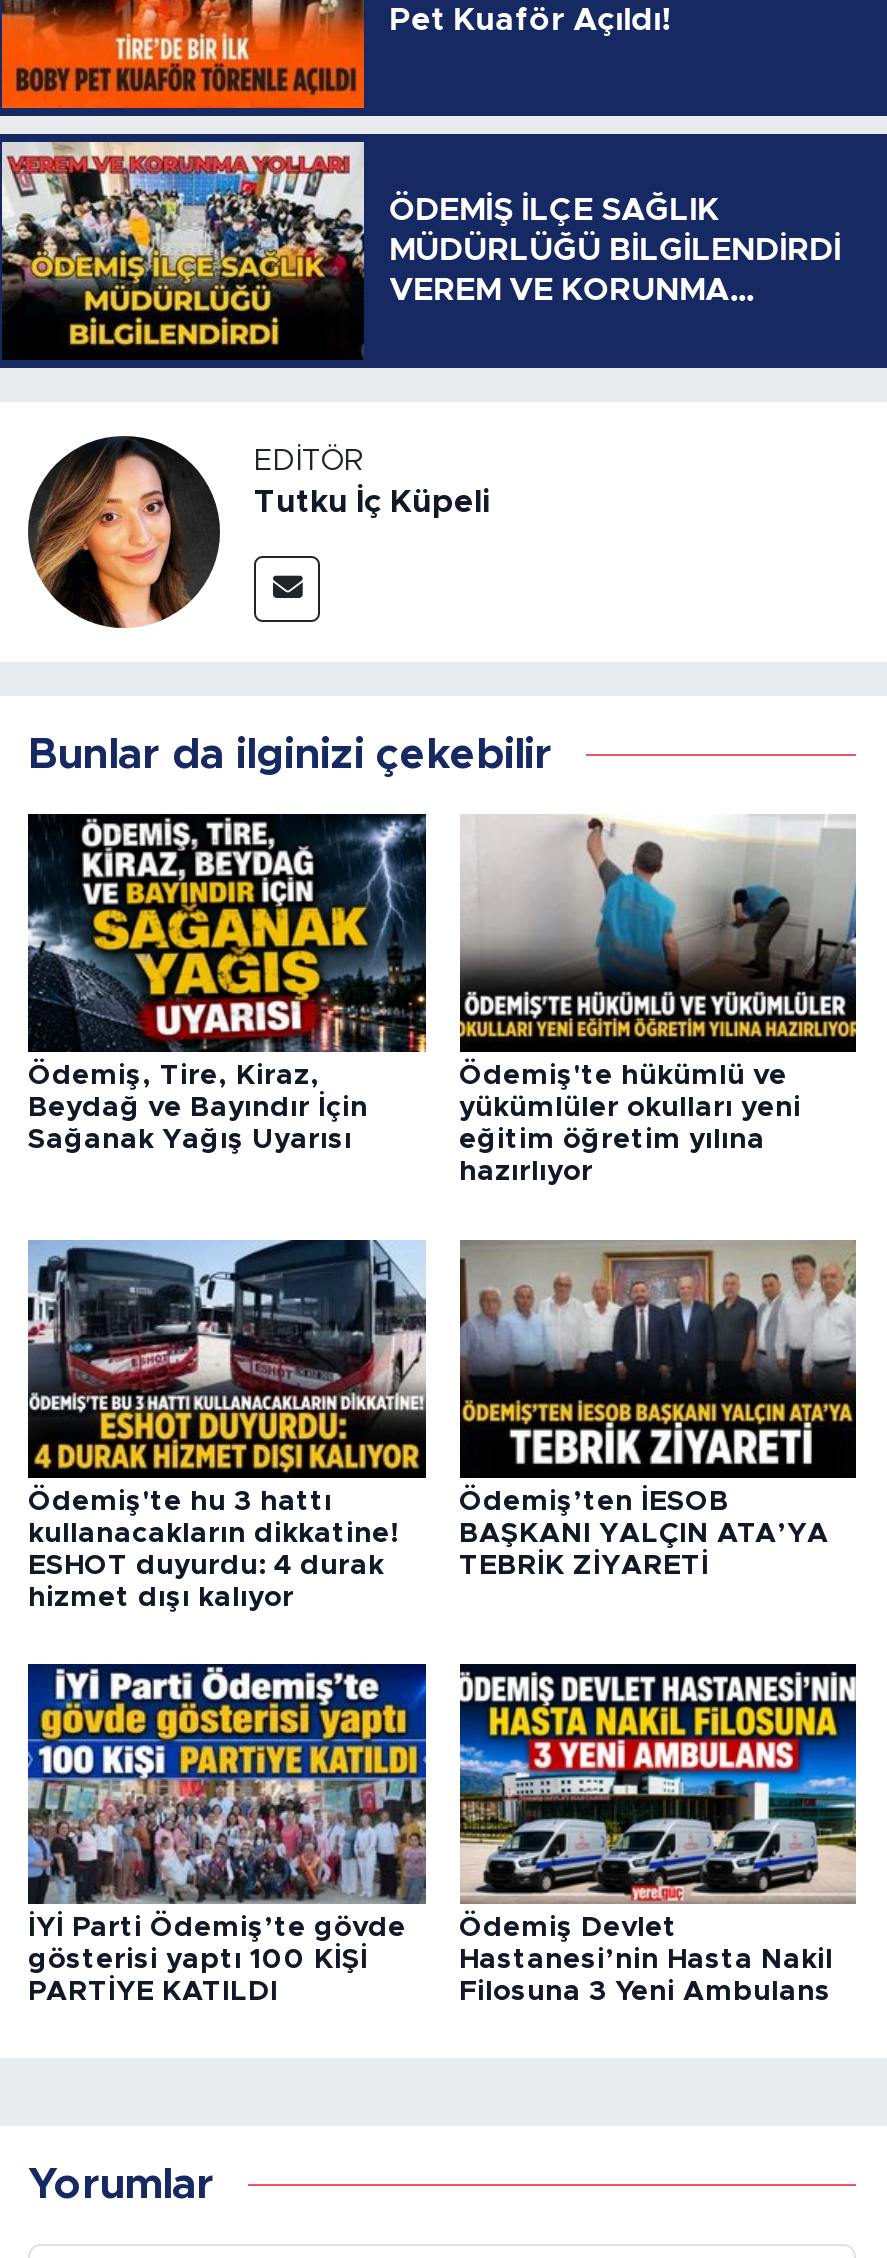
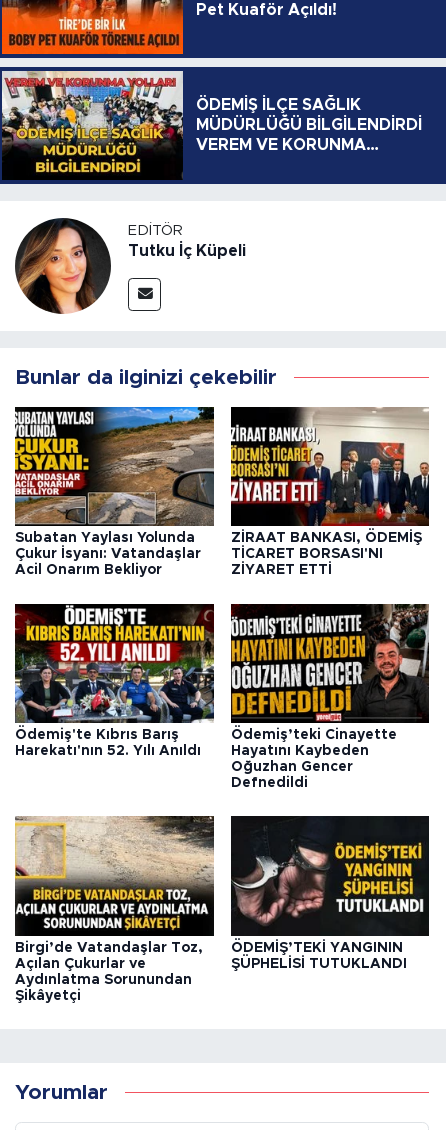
- [image]
- Ödemiş, Tire, Kiraz,
- Beydağ ve Bayındır İçin
- Sağanak Yağış Uyarısı
+ [image]
+ Subatan Yaylası Yolunda
+ Çukur İsyanı: Vatandaşlar
+ Acil Onarım Bekliyor

- [image]
- Ödemiş'te hükümlü ve
- yükümlüler okulları yeni
- eğitim öğretim yılına
- hazırlıyor
+ [image]
+ ZİRAAT BANKASI, ÖDEMİŞ
+ TİCARET BORSASI'NI
+ ZİYARET ETTİ

- [image]
- Ödemiş'te hu 3 hattı
- kullanacakların dikkatine!
- ESHOT duyurdu: 4 durak
- hizmet dışı kalıyor
+ [image]
+ Ödemiş'te Kıbrıs Barış
+ Harekatı'nın 52. Yılı Anıldı

- [image]
- Ödemiş’ten İESOB
- BAŞKANI YALÇIN ATA’YA
- TEBRİK ZİYARETİ
+ [image]
+ Ödemiş’teki Cinayette
+ Hayatını Kaybeden
+ Oğuzhan Gencer
+ Defnedildi

- [image]
- İYİ Parti Ödemiş’te gövde
- gösterisi yaptı 100 KİŞİ
- PARTİYE KATILDI
+ [image]
+ Birgi’de Vatandaşlar Toz,
+ Açılan Çukurlar ve
+ Aydınlatma Sorunundan
+ Şikâyetçi

- [image]
- Ödemiş Devlet
- Hastanesi’nin Hasta Nakil
- Filosuna 3 Yeni Ambulans
+ [image]
+ ÖDEMİŞ’TEKİ YANGININ
+ ŞÜPHELİSİ TUTUKLANDI
